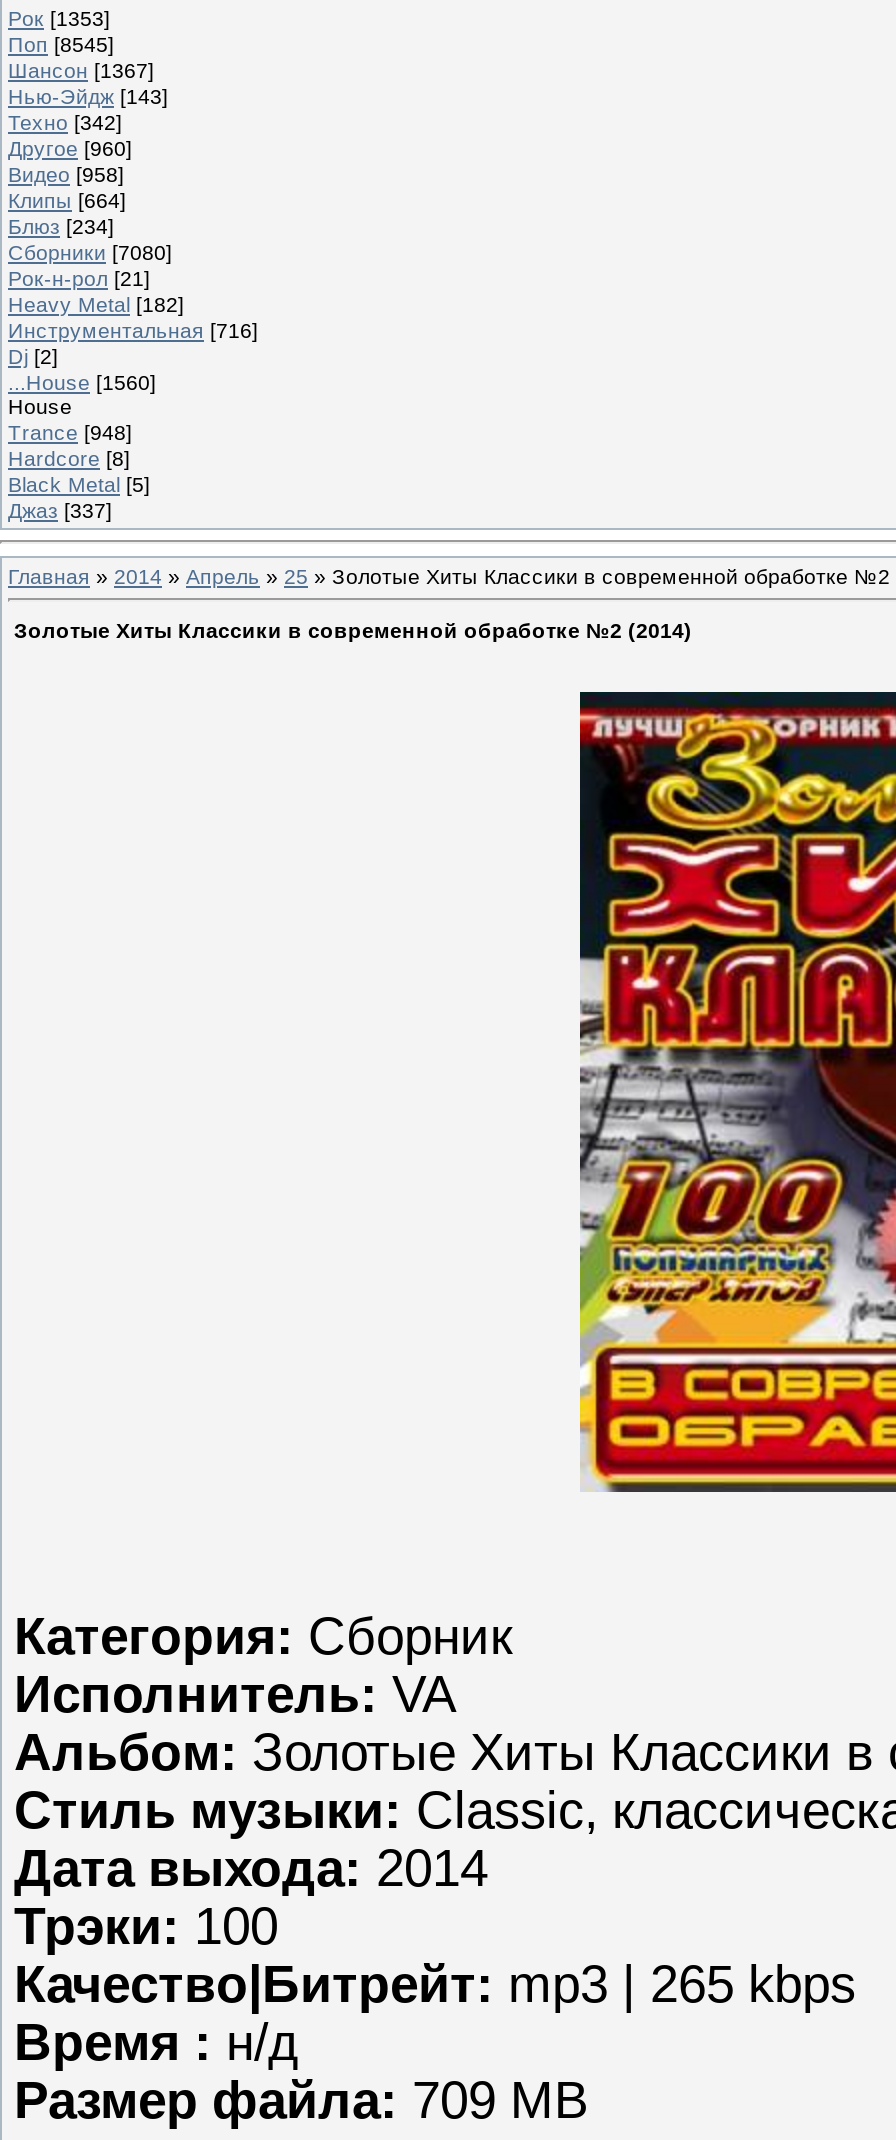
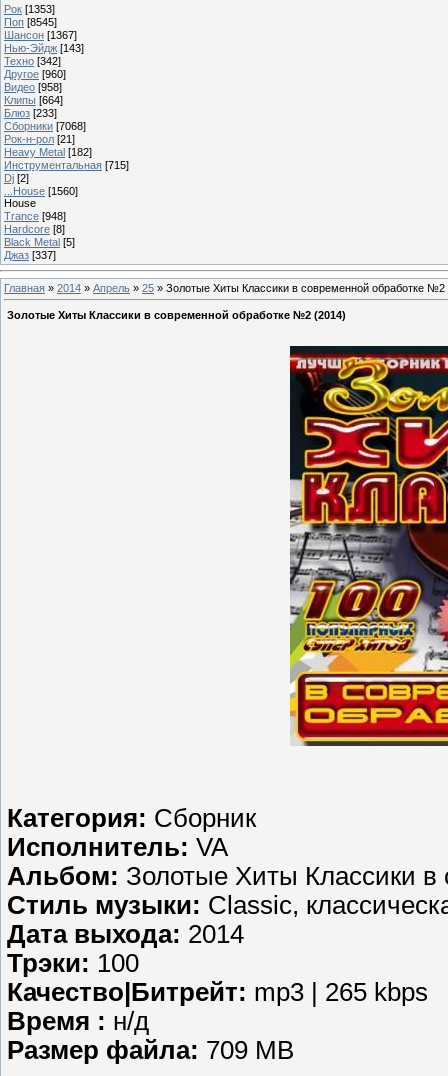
- Блюз [234]
+ Блюз [233]

- Сборники [7080]
+ Сборники [7068]

- Инструментальная [716]
+ Инструментальная [715]
